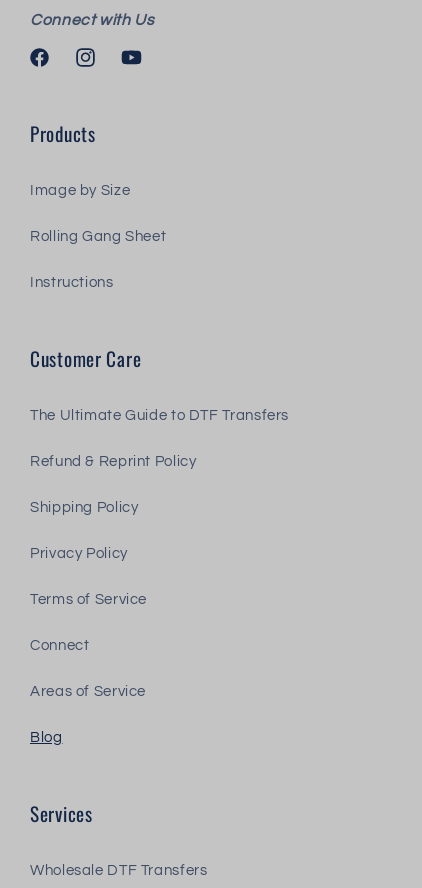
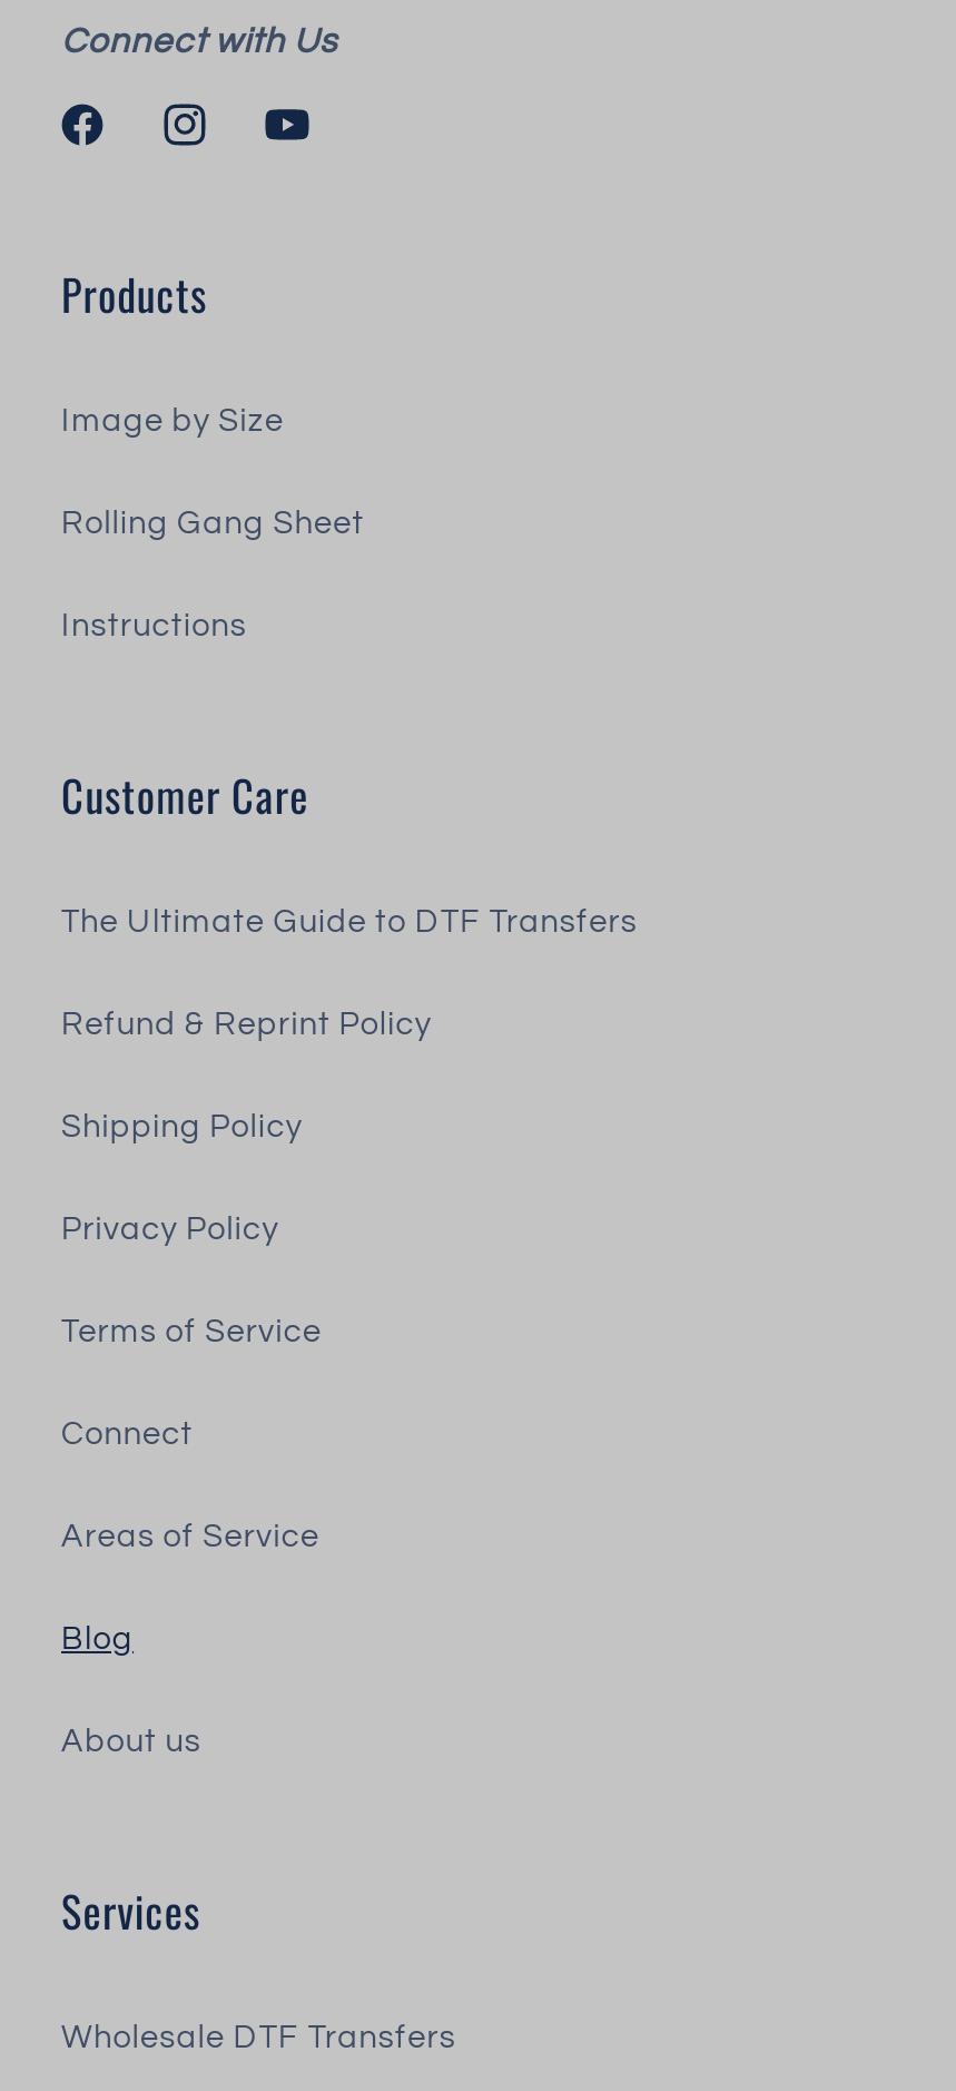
+ About us
